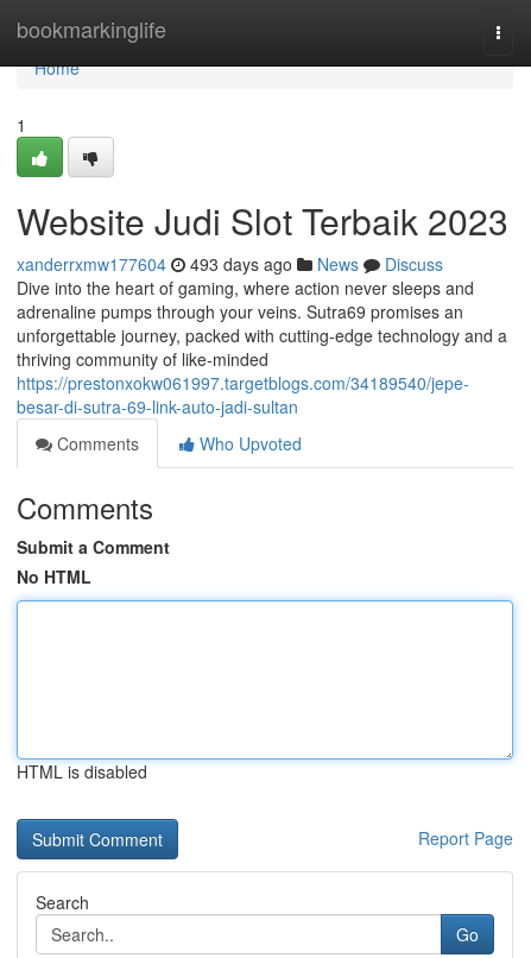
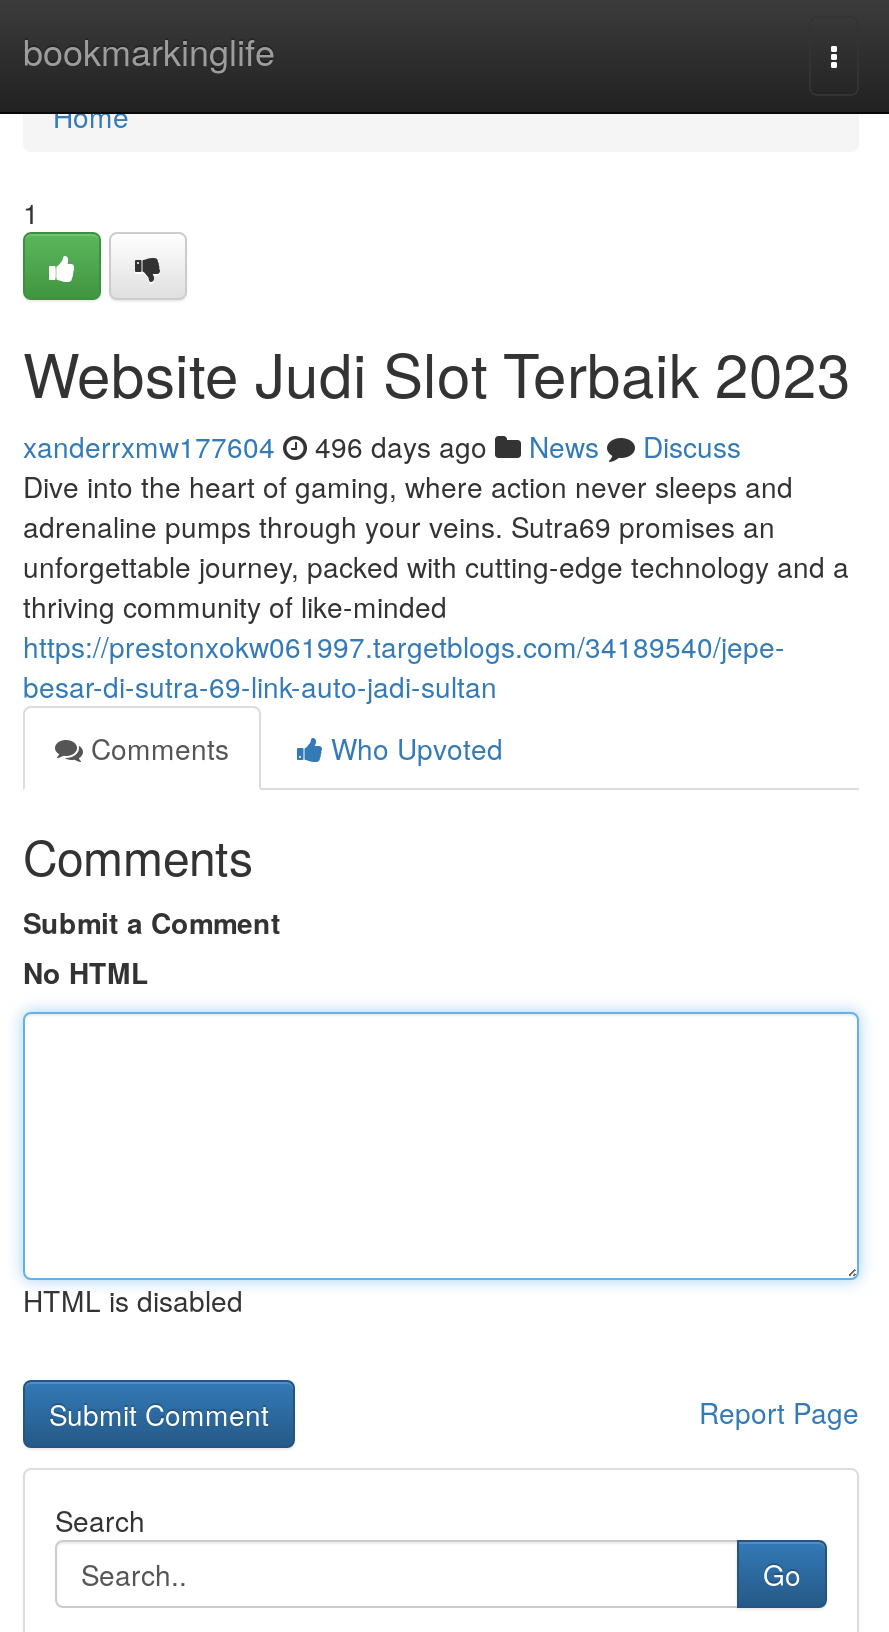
- xanderrxmw177604 493 days ago News Discuss
+ xanderrxmw177604 496 days ago News Discuss
